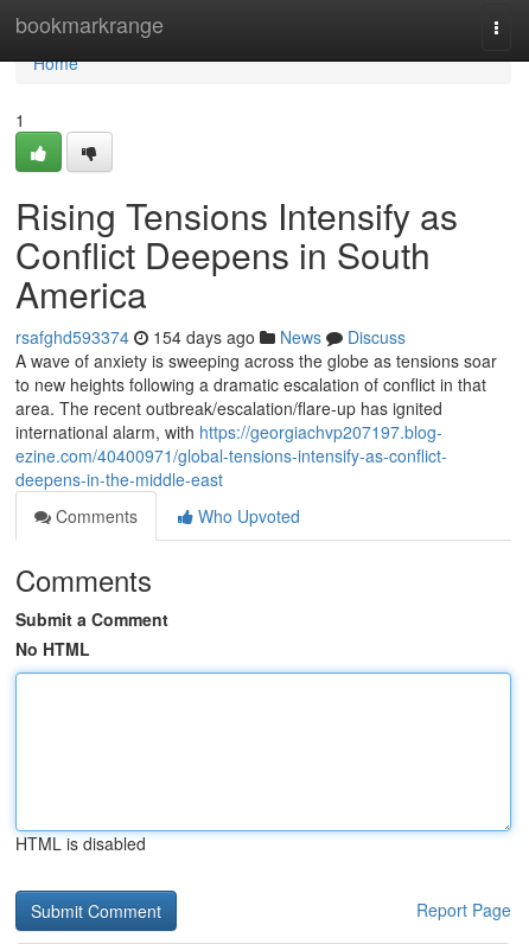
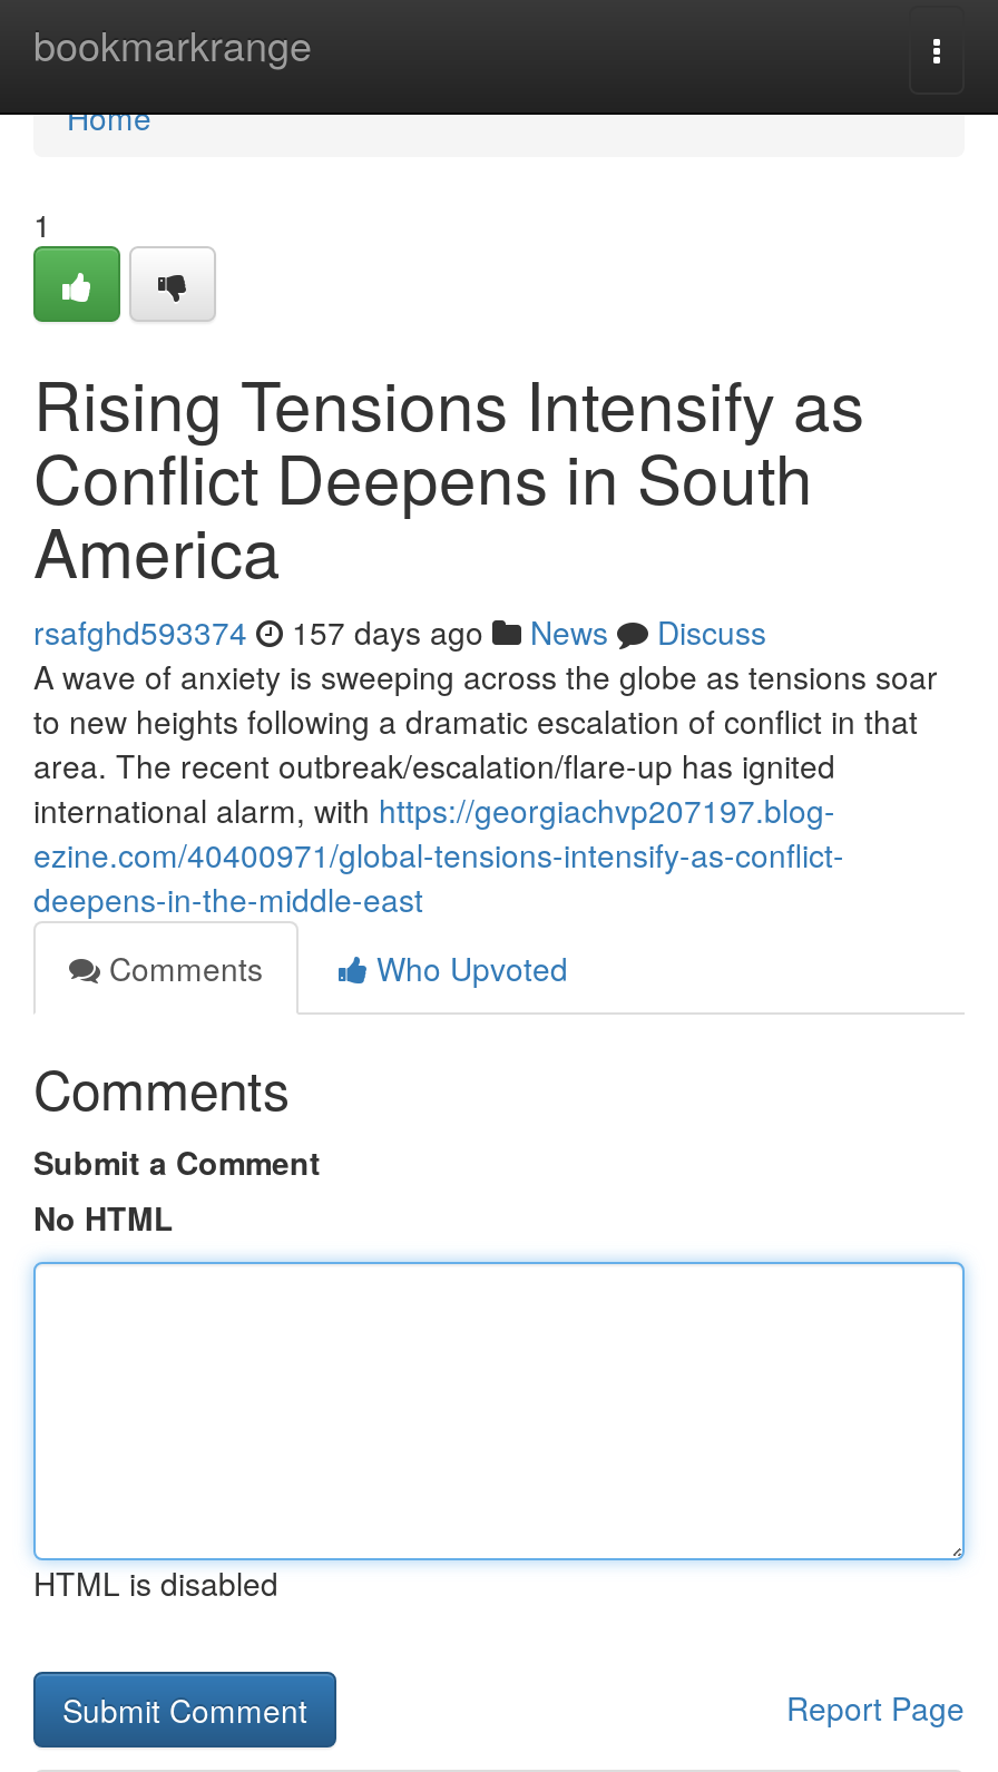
- rsafghd593374 154 days ago News Discuss
+ rsafghd593374 157 days ago News Discuss
